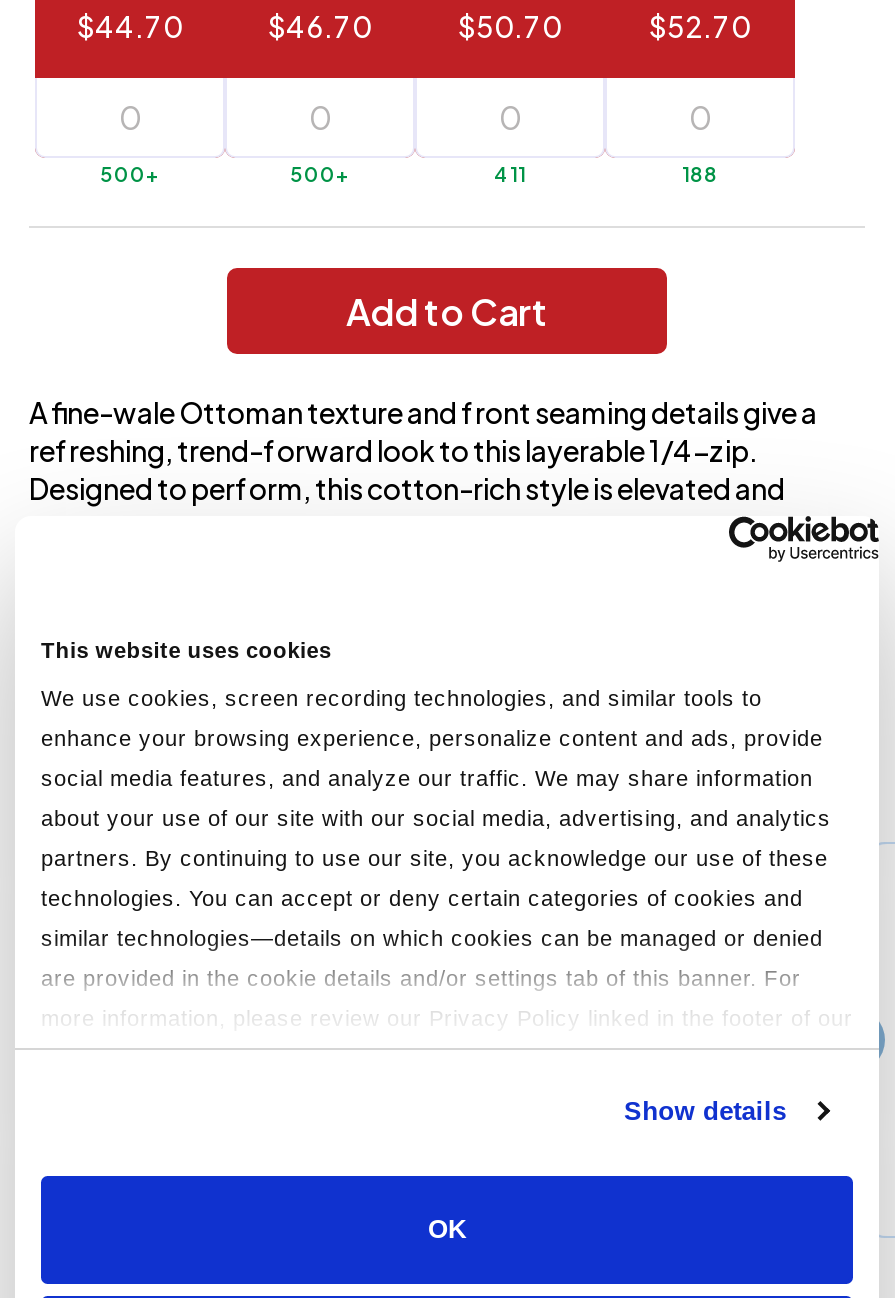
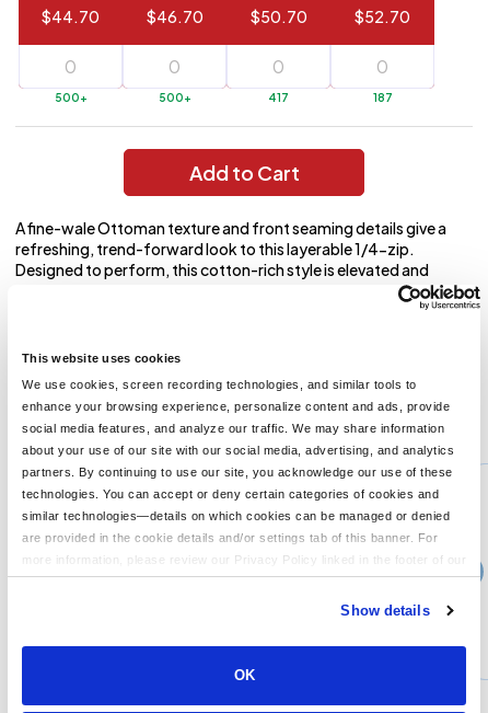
- 411
+ 417

- 188
+ 187
